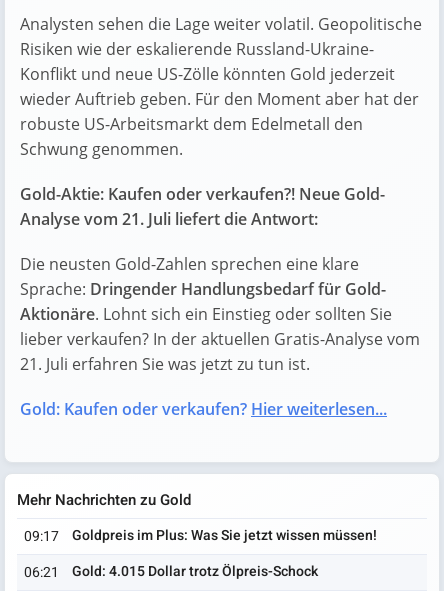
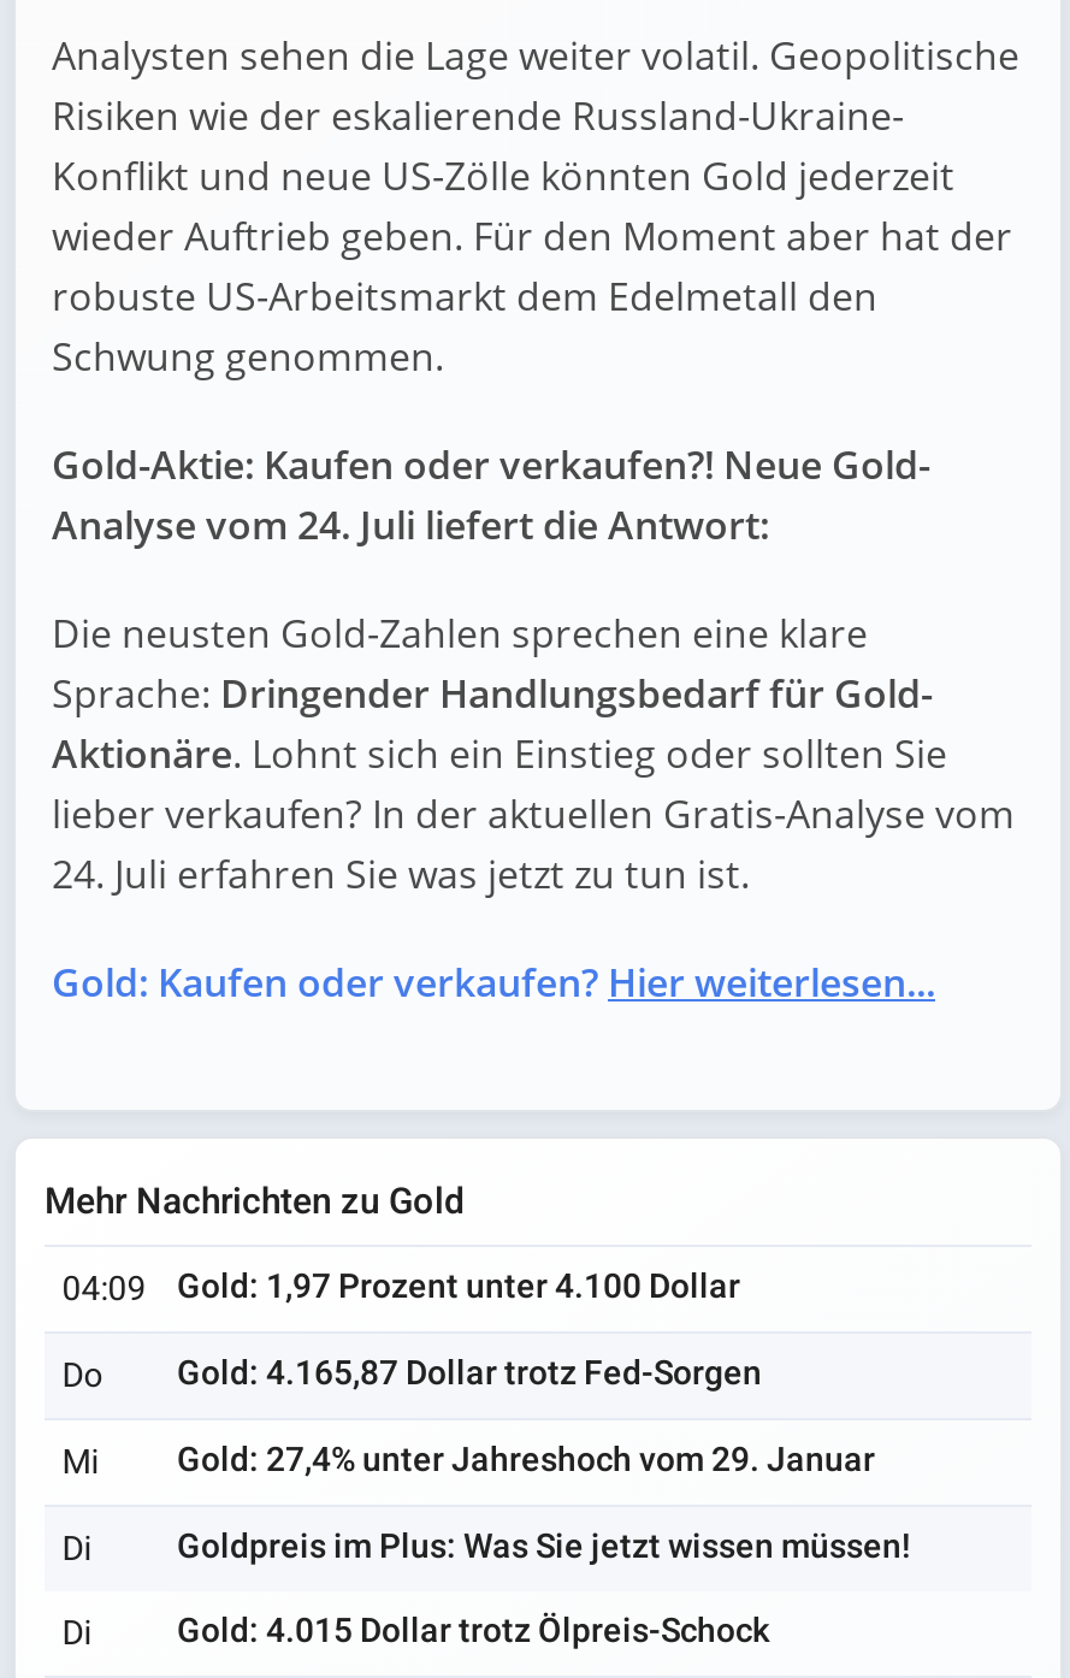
- Analyse vom 21. Juli liefert die Antwort:
+ Analyse vom 24. Juli liefert die Antwort:

- 21. Juli erfahren Sie was jetzt zu tun ist.
+ 24. Juli erfahren Sie was jetzt zu tun ist.

- 09:17
+ 04:09
+ Gold: 1,97 Prozent unter 4.100 Dollar
+ Do
+ Gold: 4.165,87 Dollar trotz Fed-Sorgen
+ Mi
+ Gold: 27,4% unter Jahreshoch vom 29. Januar
+ Di

- 06:21
+ Di
